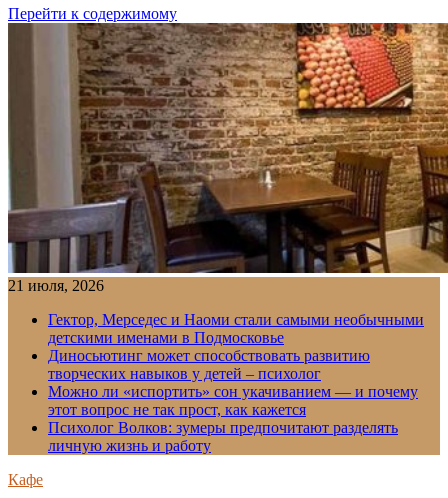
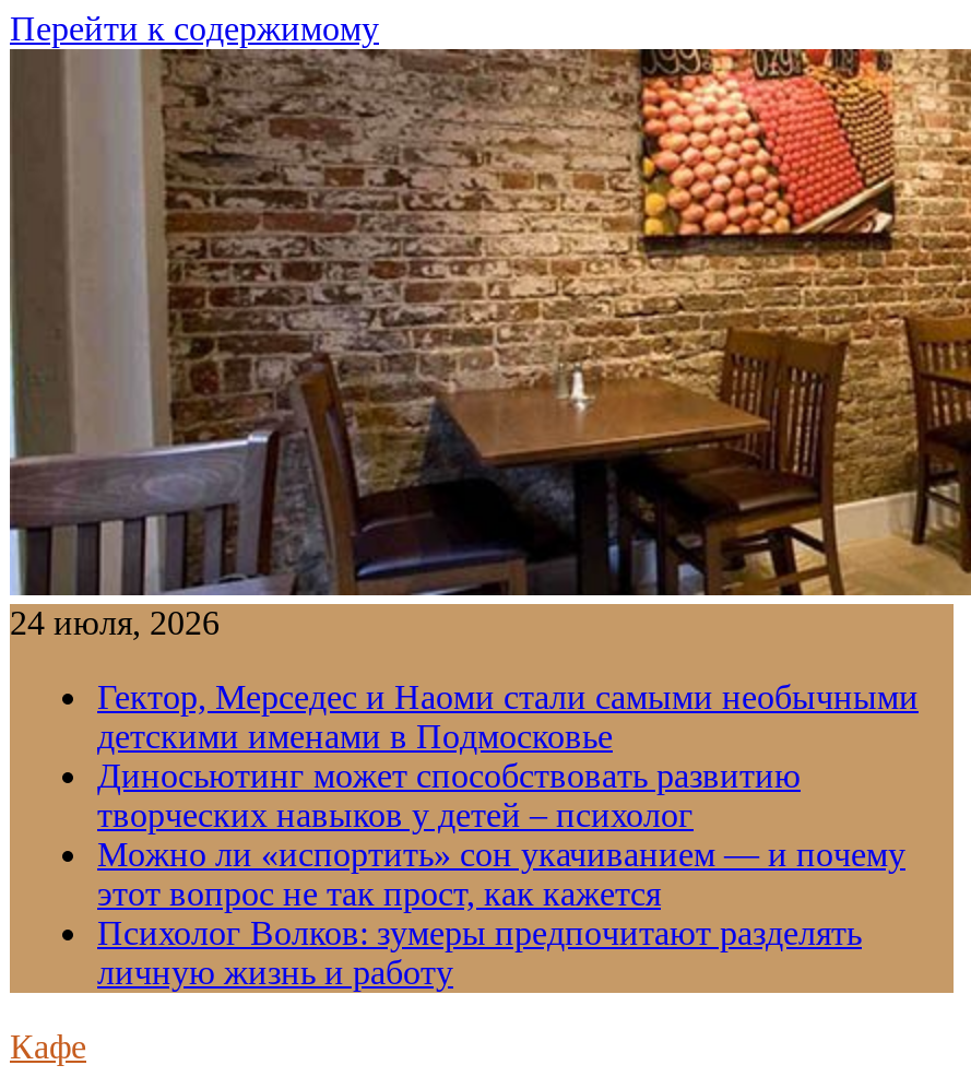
- 21 июля, 2026
+ 24 июля, 2026
